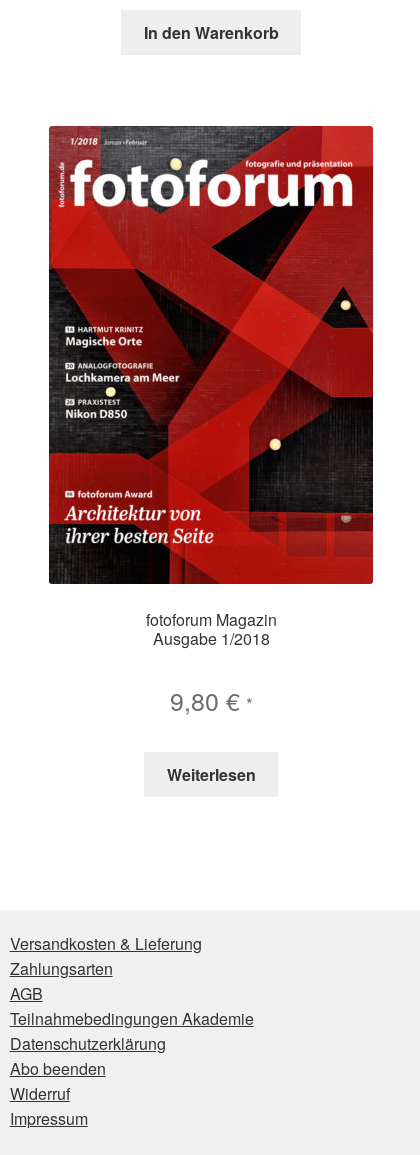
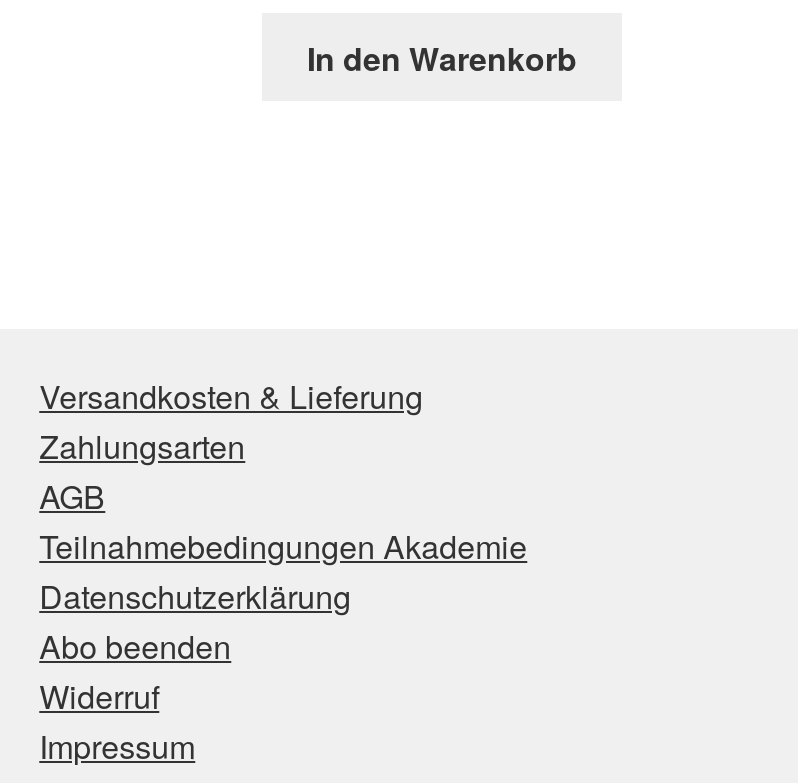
- [image]
- fotoforum Magazin
- Ausgabe 1/2018
- 9,80 € *
- Weiterlesen
